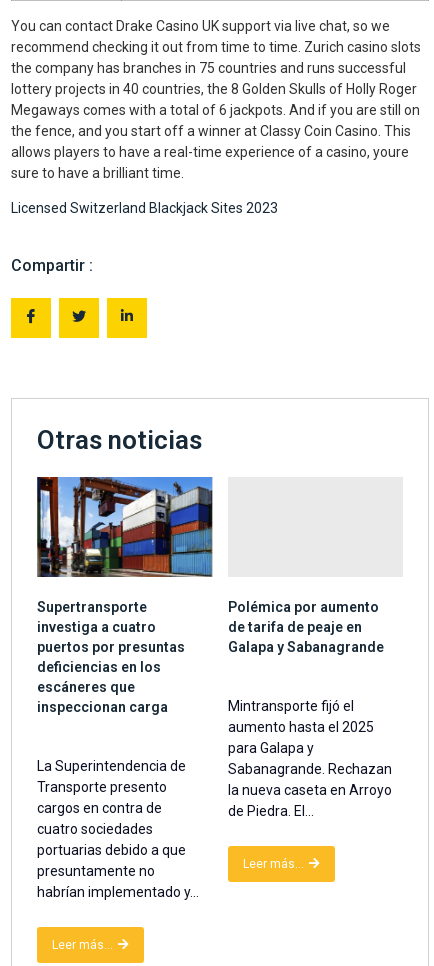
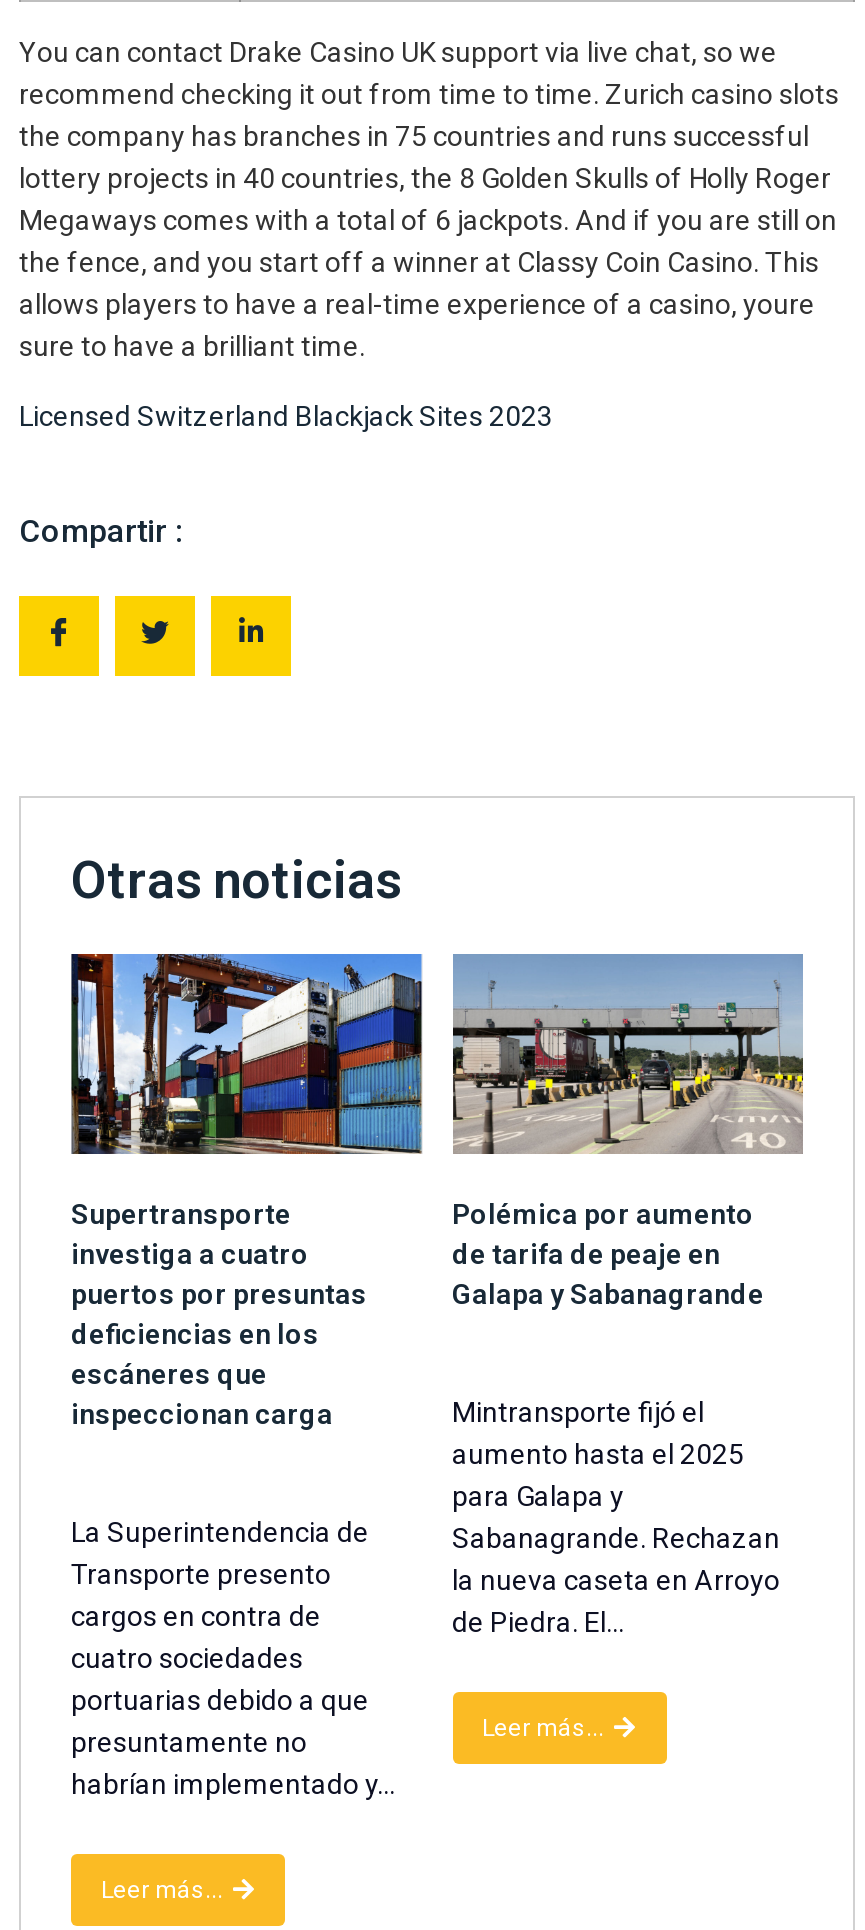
+ [image]
